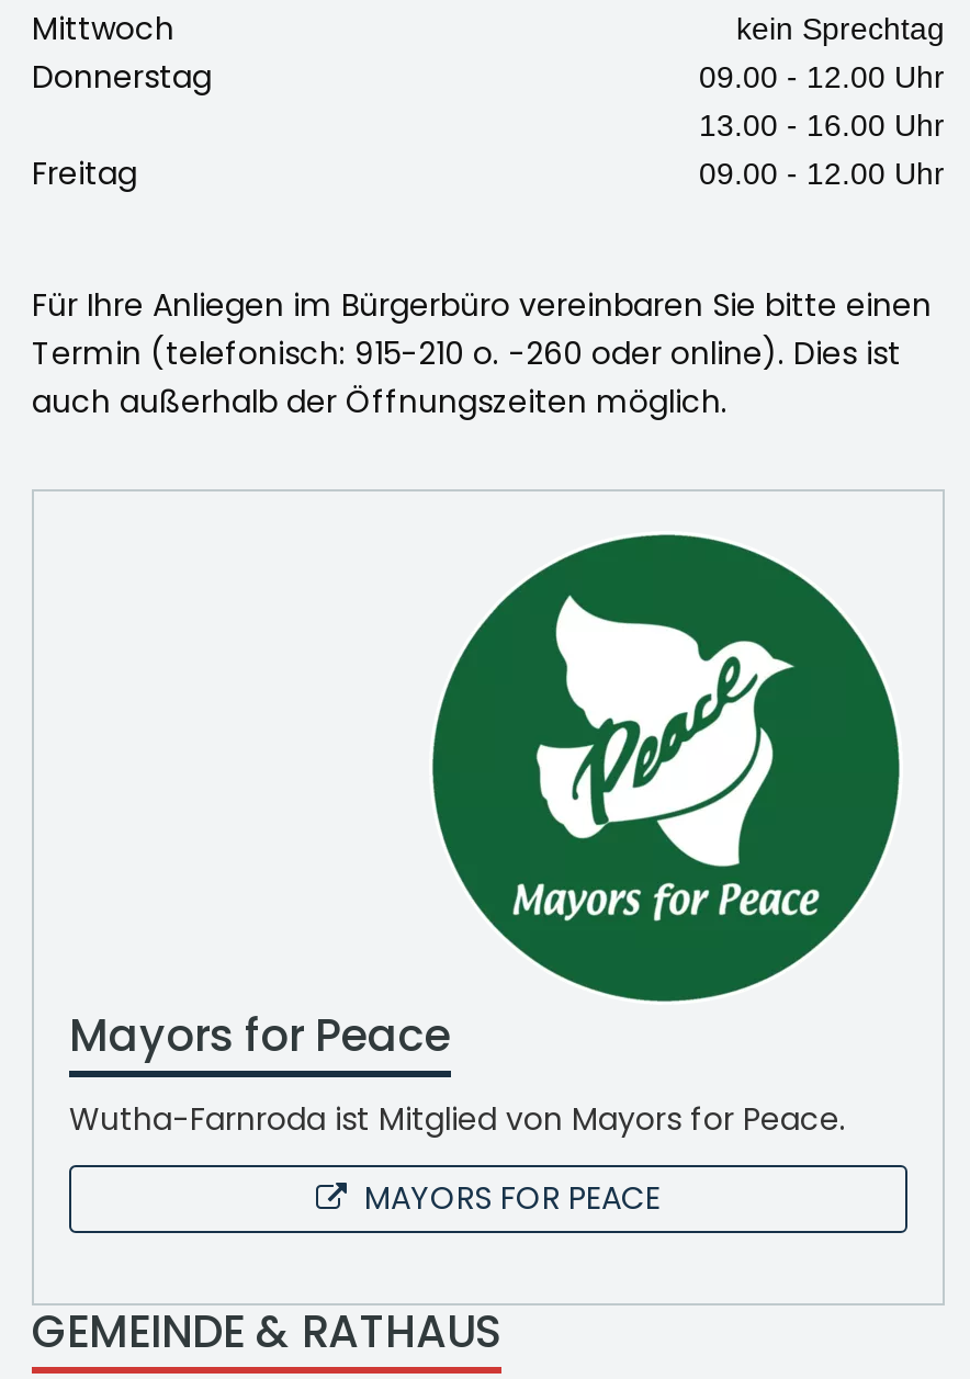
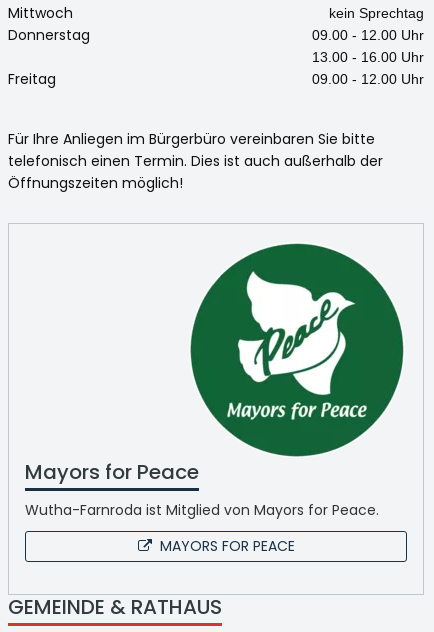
- Für Ihre Anliegen im Bürgerbüro vereinbaren Sie bitte einen
- Termin (telefonisch: 915-210 o. -260 oder online). Dies ist
- auch außerhalb der Öffnungszeiten möglich.
+ Für Ihre Anliegen im Bürgerbüro vereinbaren Sie bitte
+ telefonisch einen Termin. Dies ist auch außerhalb der
+ Öffnungszeiten möglich!
